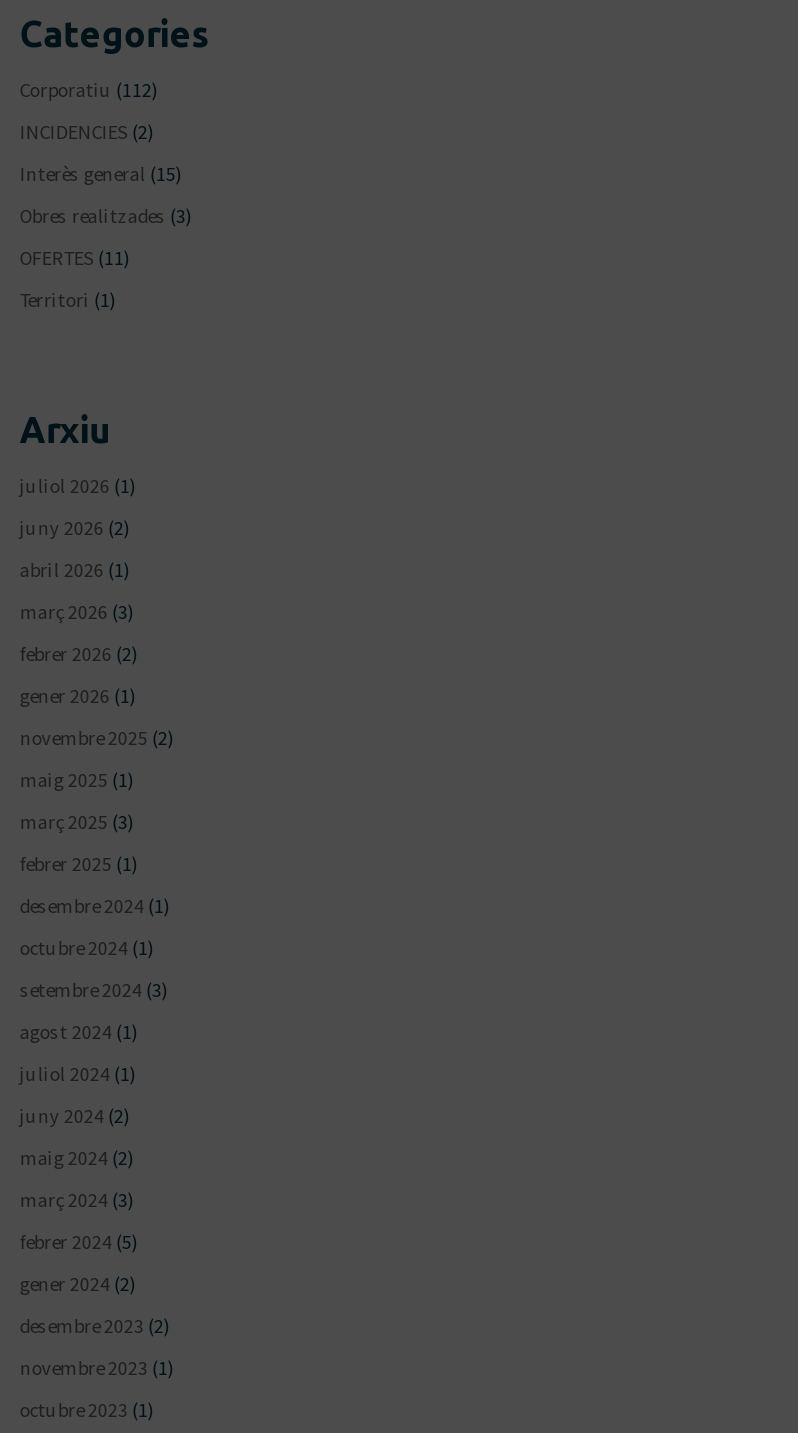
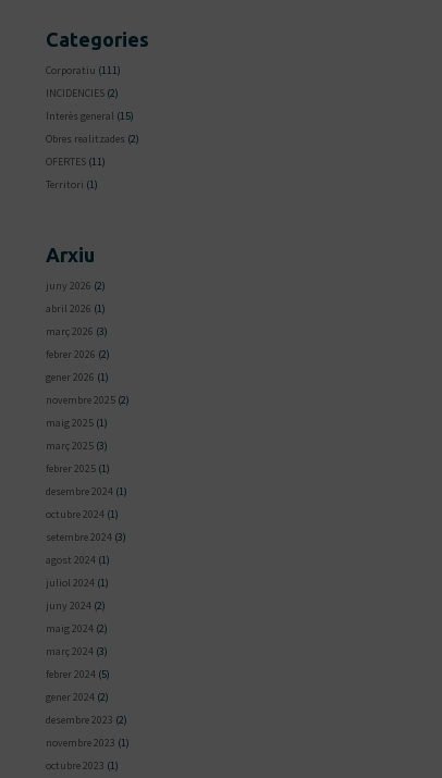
- Corporatiu (112)
+ Corporatiu (111)

- Obres realitzades (3)
+ Obres realitzades (2)

- juliol 2026 (1)
